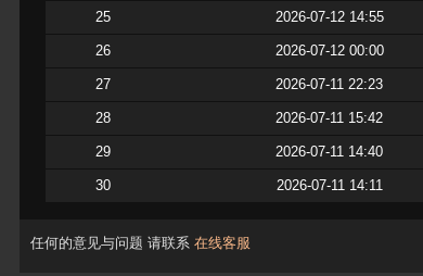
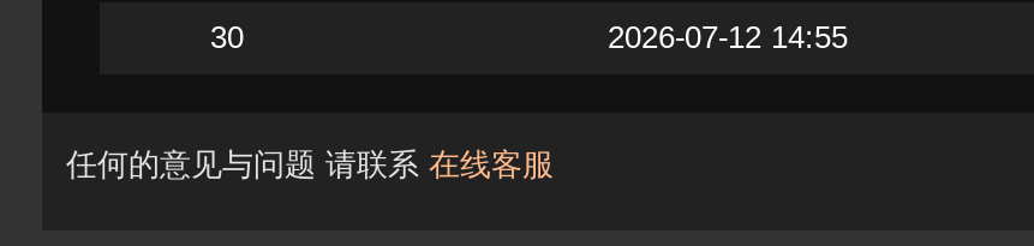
- 25
+ 30

- 26
- 2026-07-12 00:00
- 27
- 2026-07-11 22:23
- 28
- 2026-07-11 15:42
- 29
- 2026-07-11 14:40
- 30
- 2026-07-11 14:11
